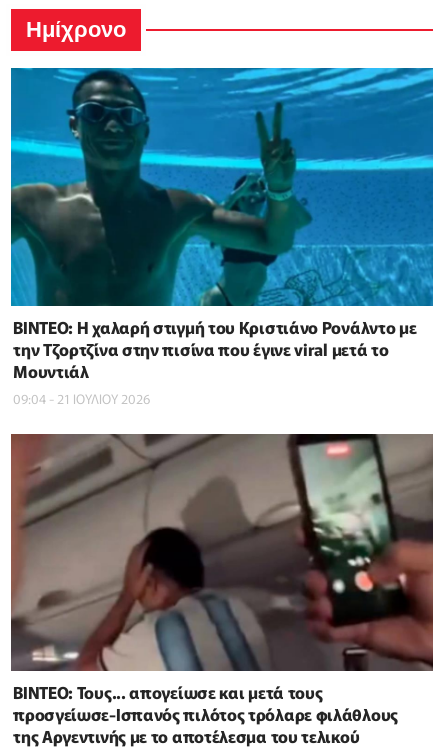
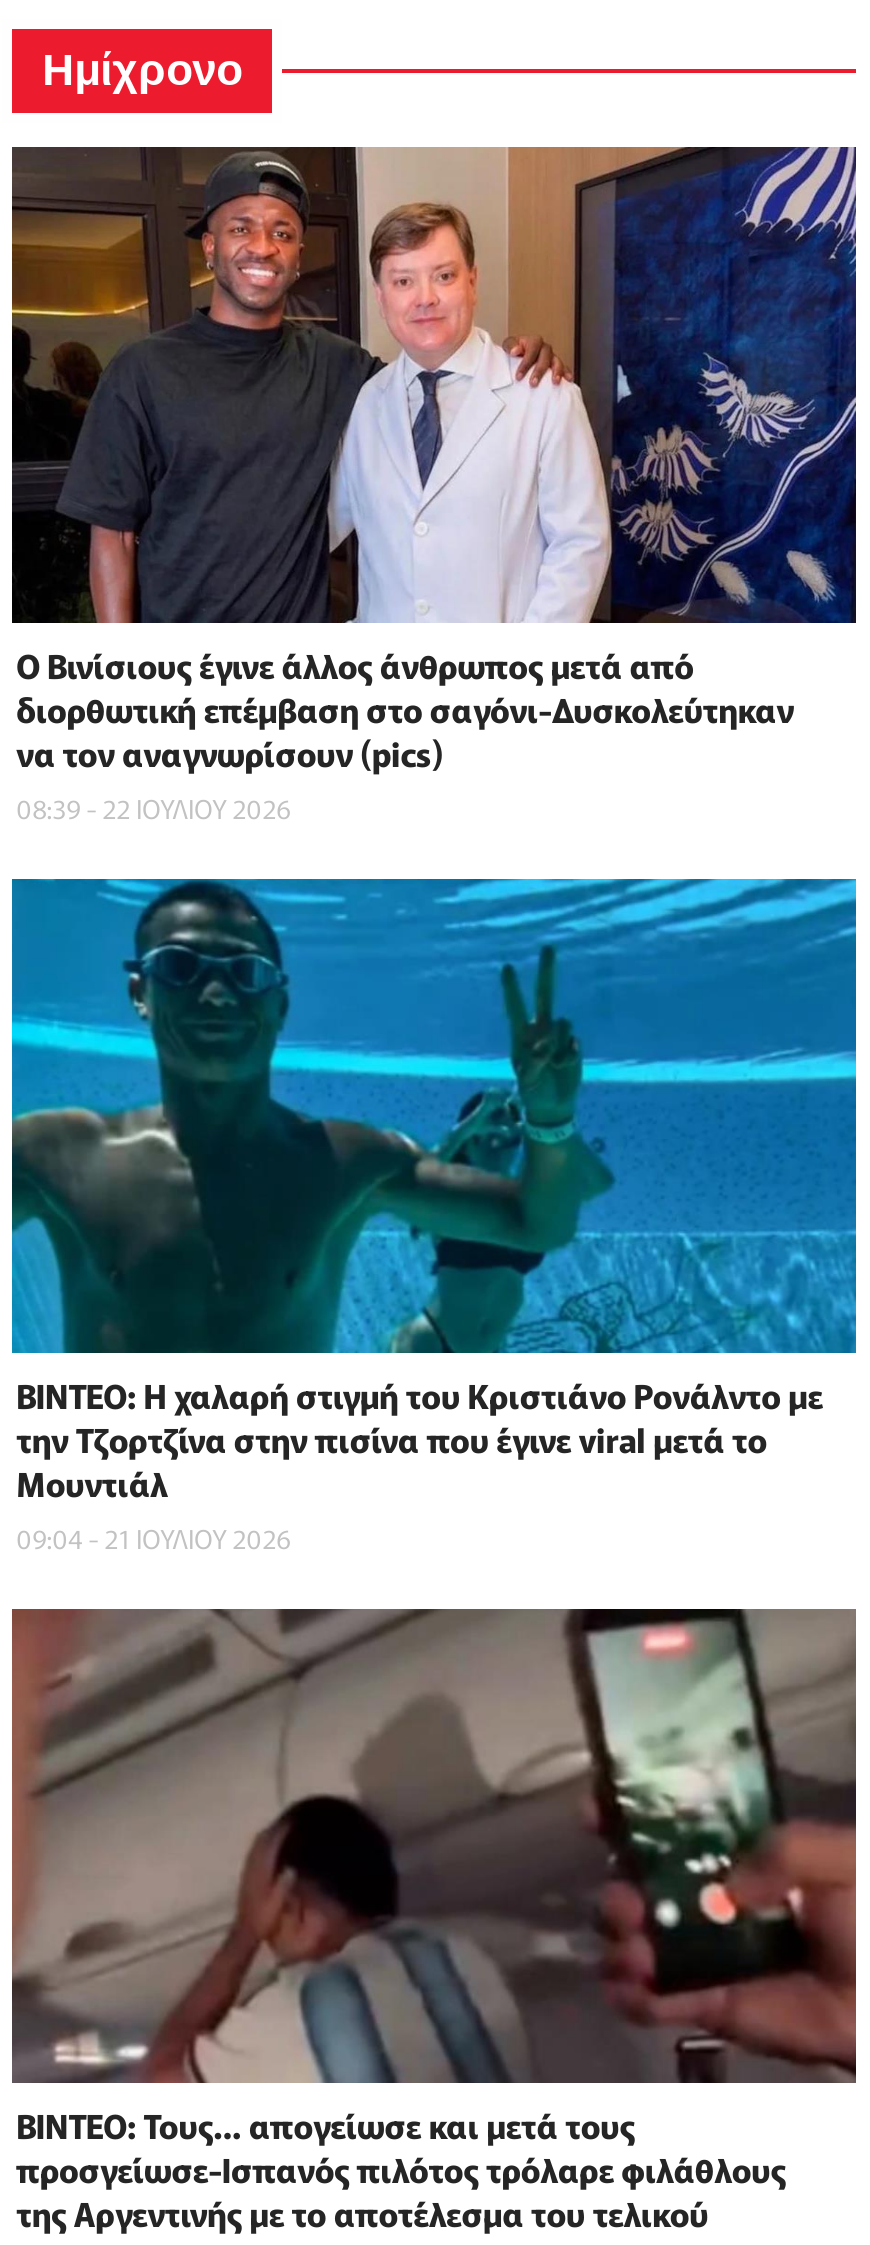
+ [image]
+ Ο Βινίσιους έγινε άλλος άνθρωπος μετά από
+ διορθωτική επέμβαση στο σαγόνι-Δυσκολεύτηκαν
+ να τον αναγνωρίσουν (pics)
+ 08:39 - 22 ΙΟΥΛΙΟΥ 2026
